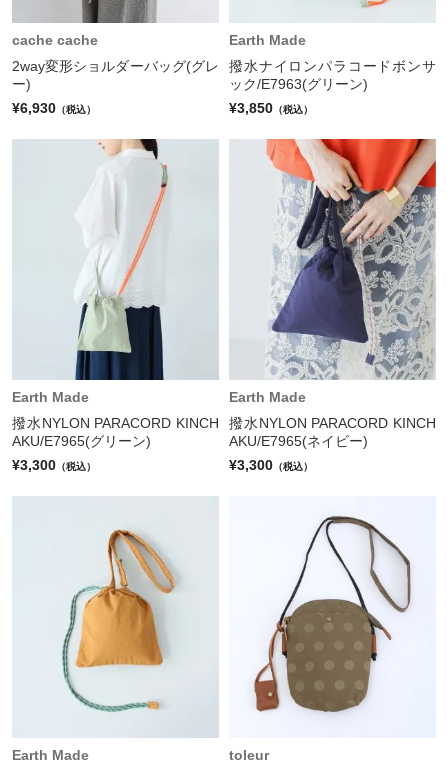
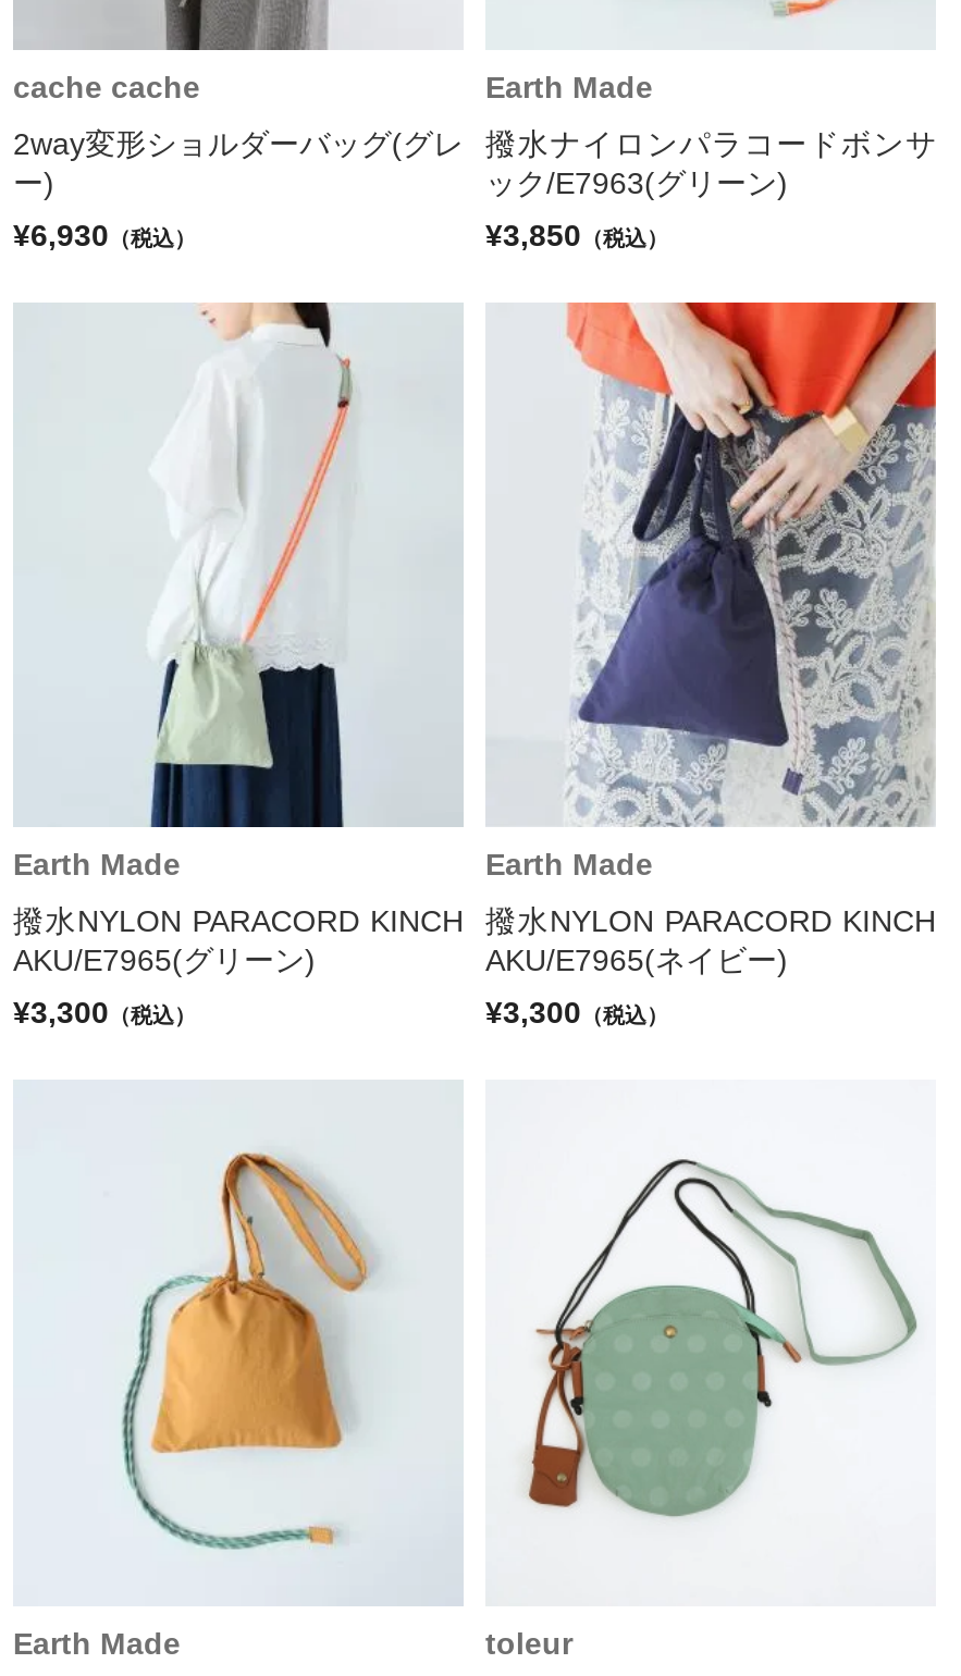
- [image]
+ [image]
